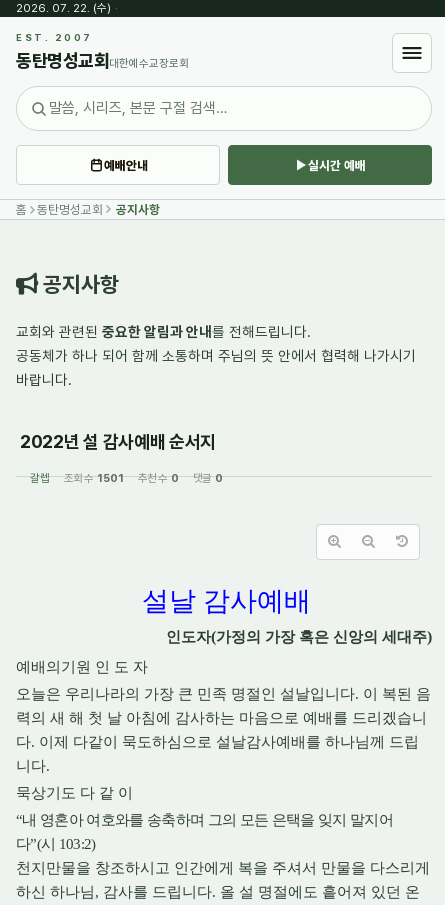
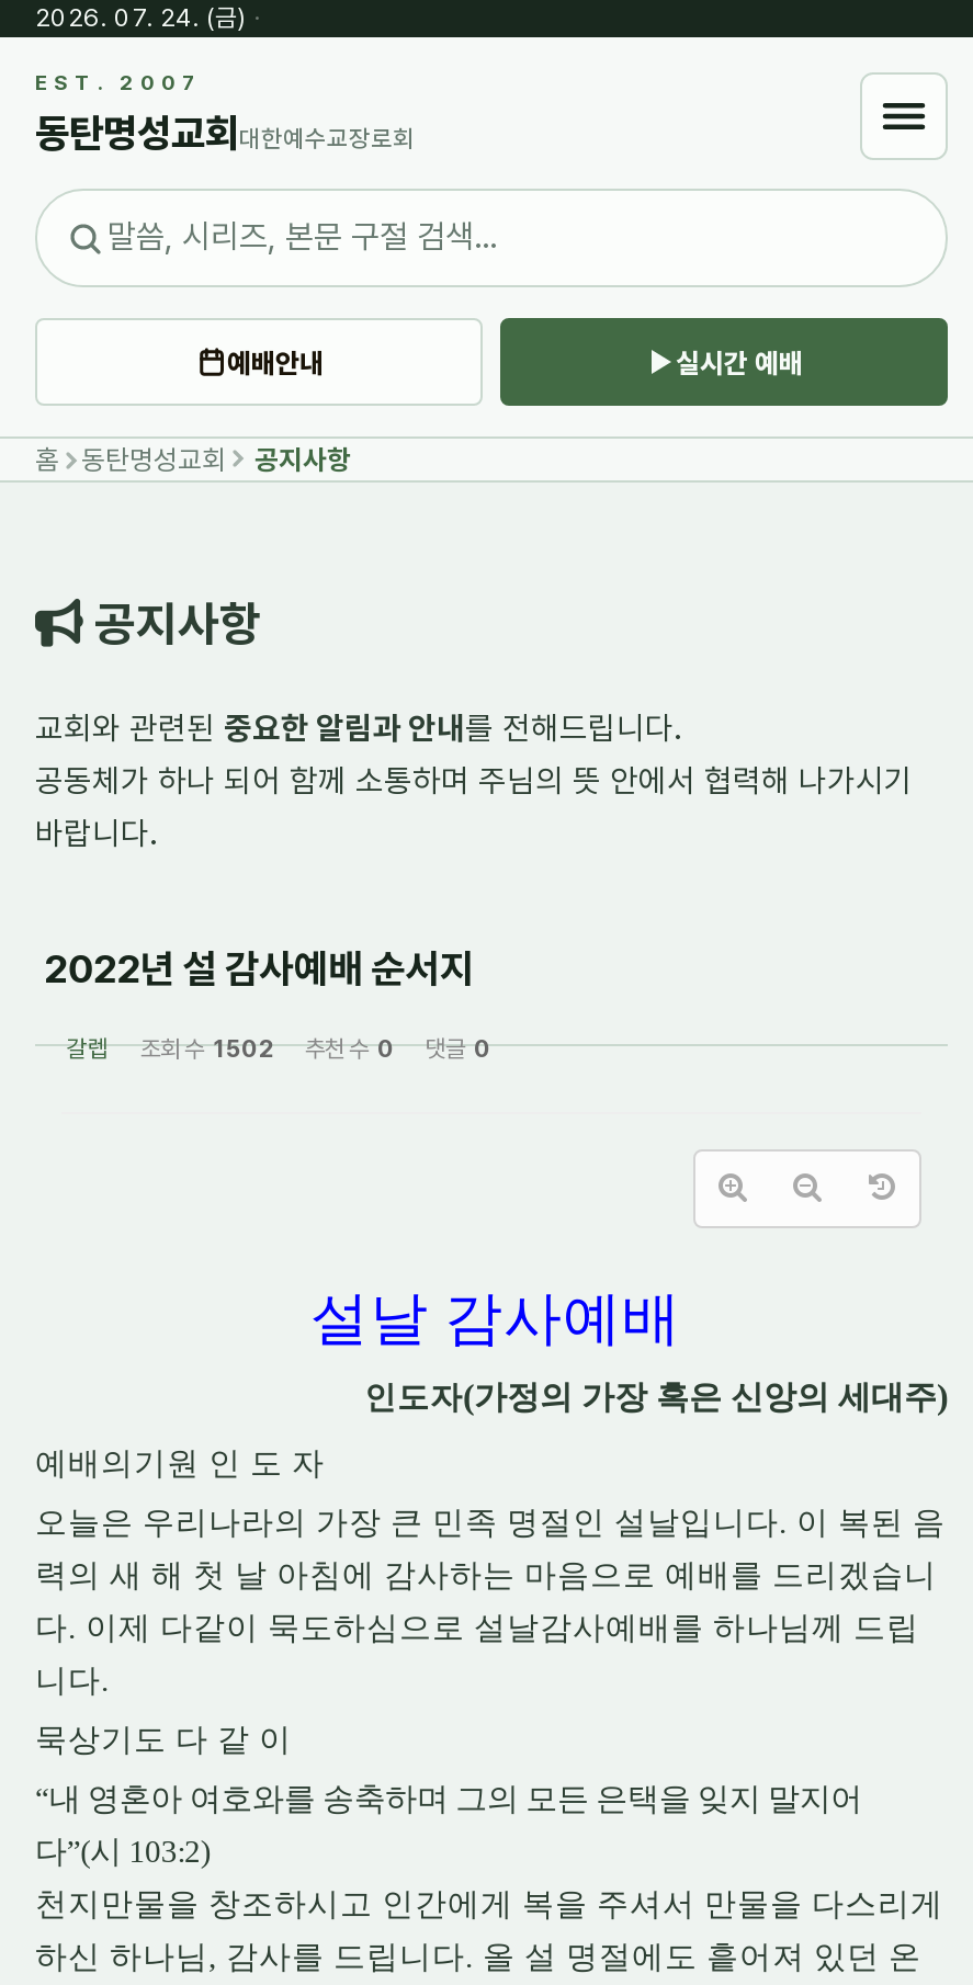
- 2026. 07. 22. (수) ·
+ 2026. 07. 24. (금) ·

- 조회 수 1501
+ 조회 수 1502
